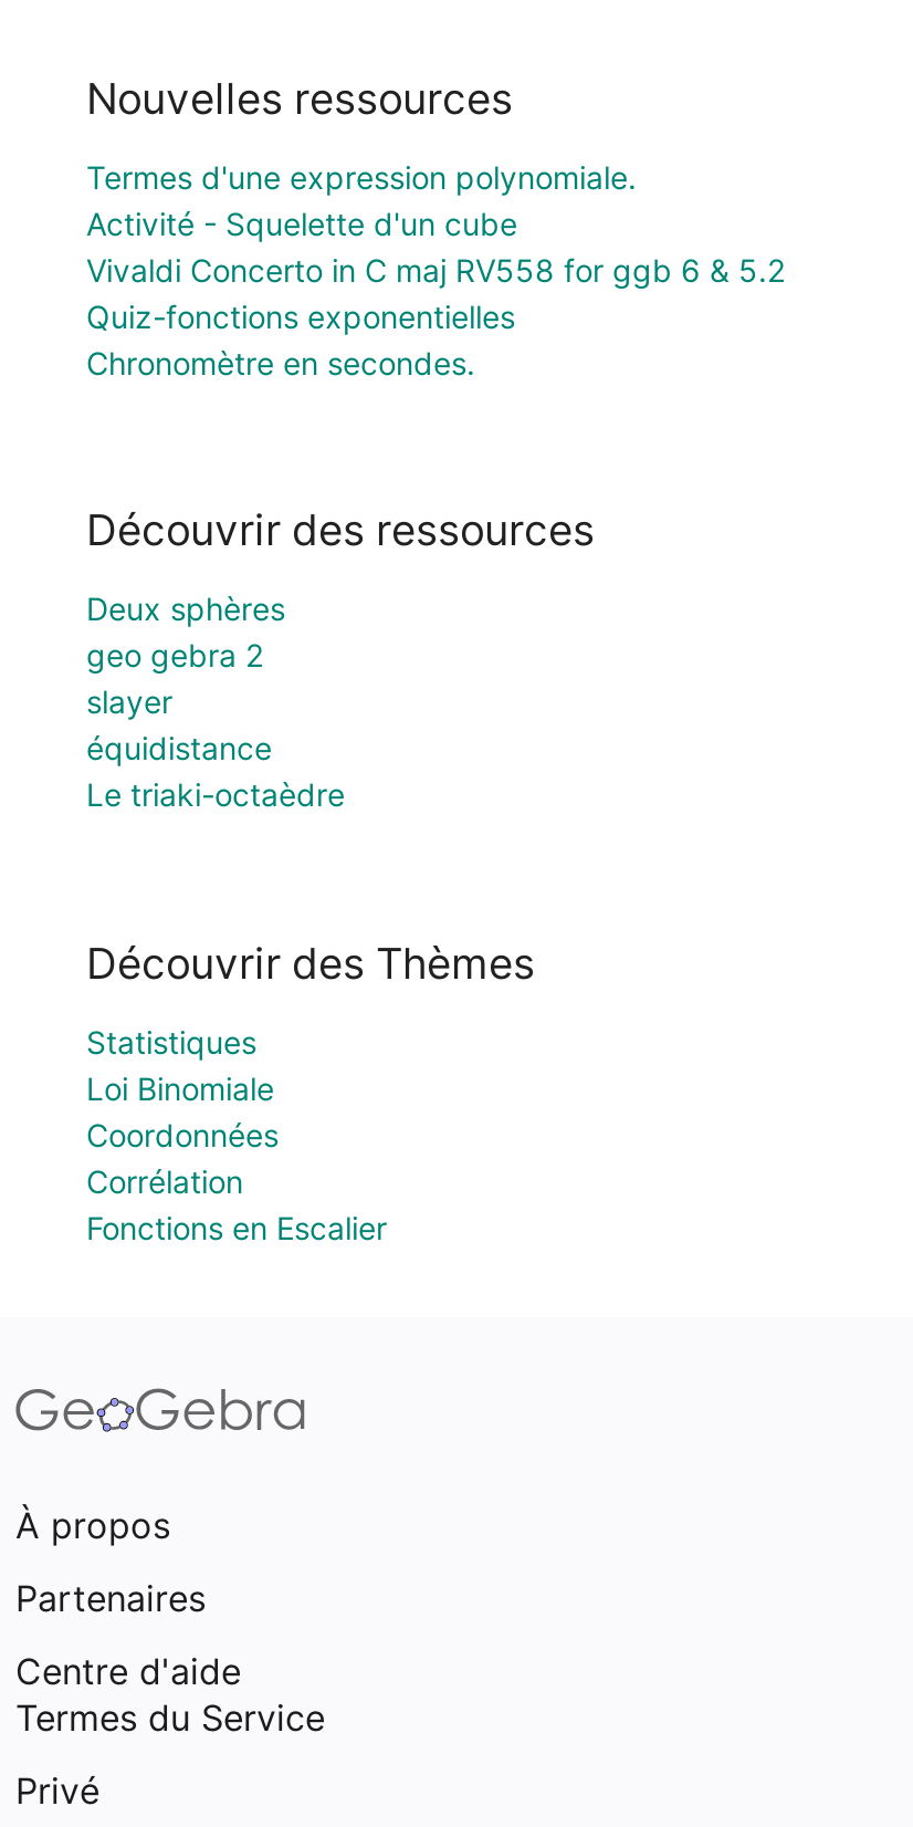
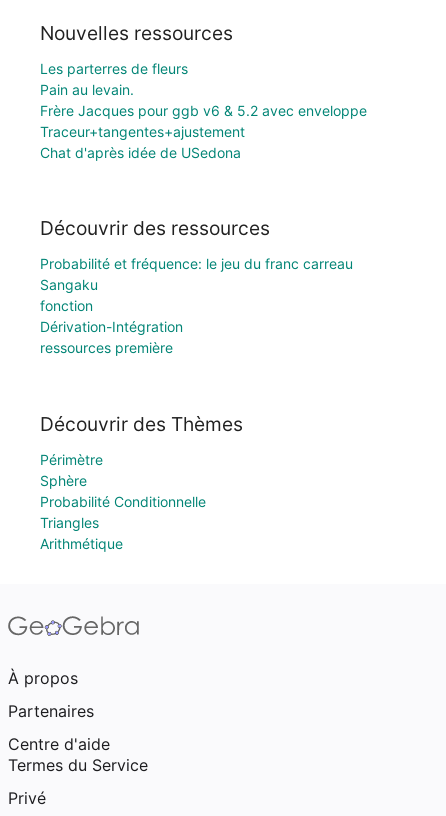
- Termes d'une expression polynomiale.
- Activité - Squelette d'un cube
- Vivaldi Concerto in C maj RV558 for ggb 6 & 5.2
- Quiz-fonctions exponentielles
- Chronomètre en secondes.
+ Les parterres de fleurs
+ Pain au levain.
+ Frère Jacques pour ggb v6 & 5.2 avec enveloppe
+ Traceur+tangentes+ajustement
+ Chat d'après idée de USedona

- Deux sphères
- geo gebra 2
- slayer
- équidistance
- Le triaki-octaèdre
+ Probabilité et fréquence: le jeu du franc carreau
+ Sangaku
+ fonction
+ Dérivation-Intégration
+ ressources première

- Statistiques
- Loi Binomiale
- Coordonnées
- Corrélation
- Fonctions en Escalier
+ Périmètre
+ Sphère
+ Probabilité Conditionnelle
+ Triangles
+ Arithmétique
